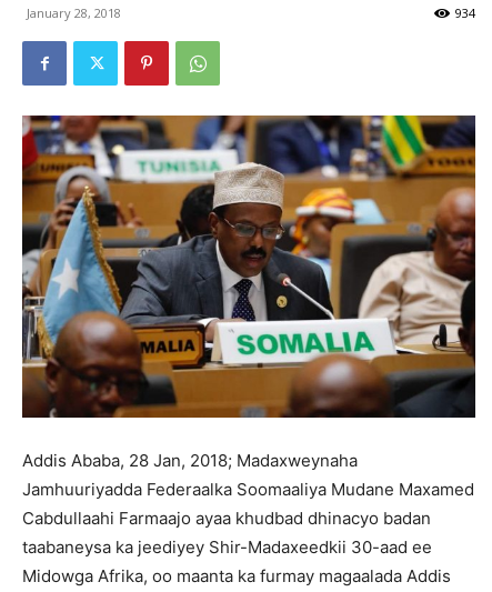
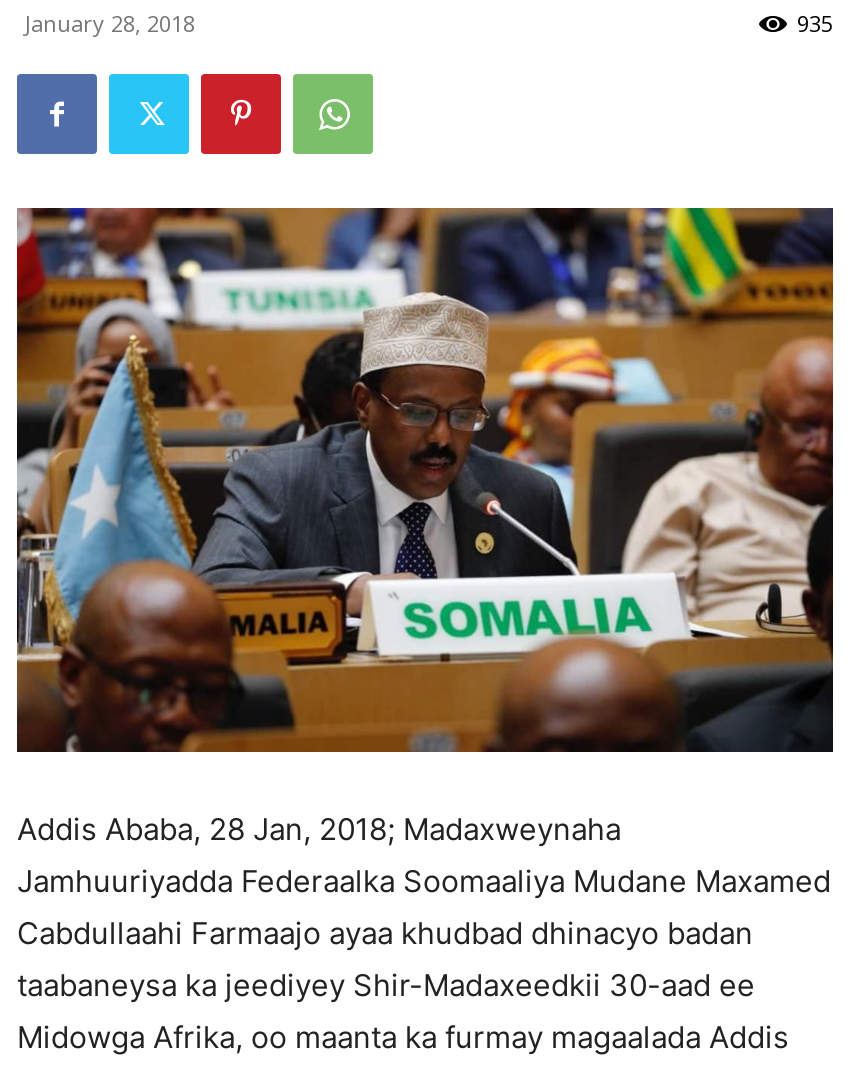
- 934
+ 935
